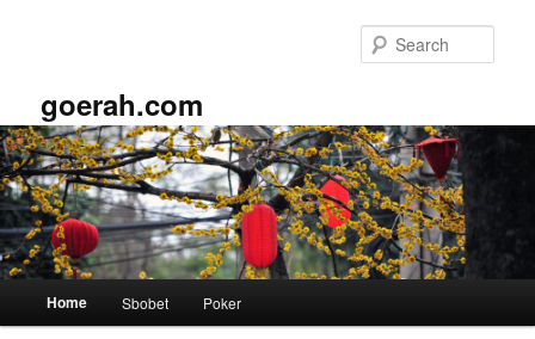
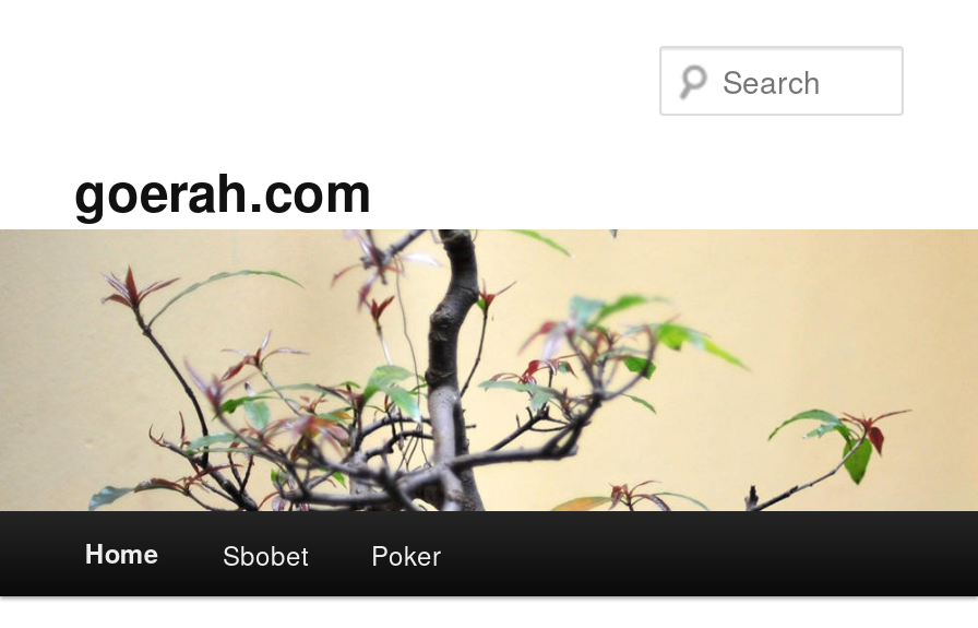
- [image]
+ [image]
